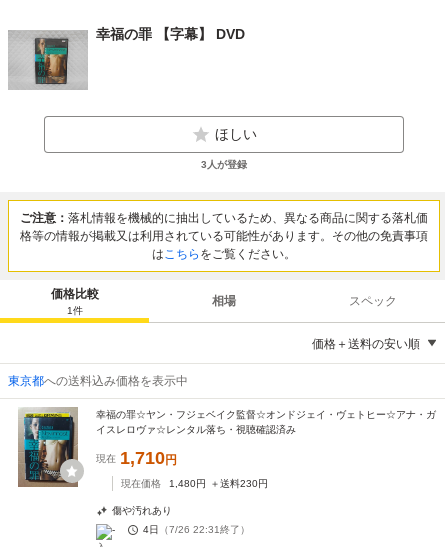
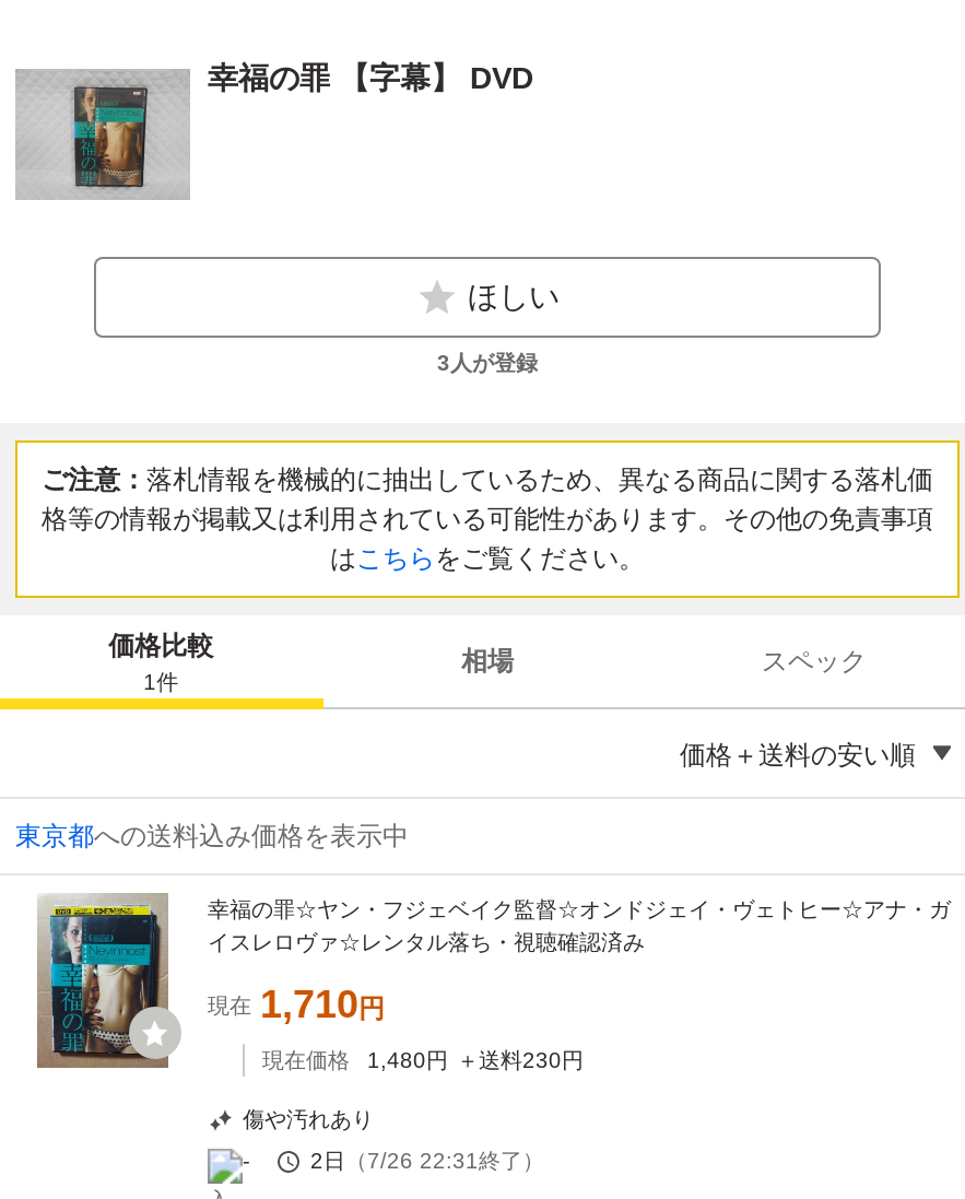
- 4日（7/26 22:31終了）
+ 2日（7/26 22:31終了）
